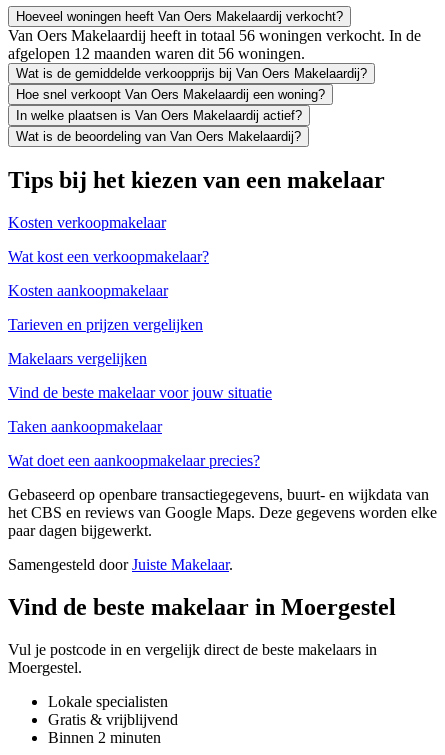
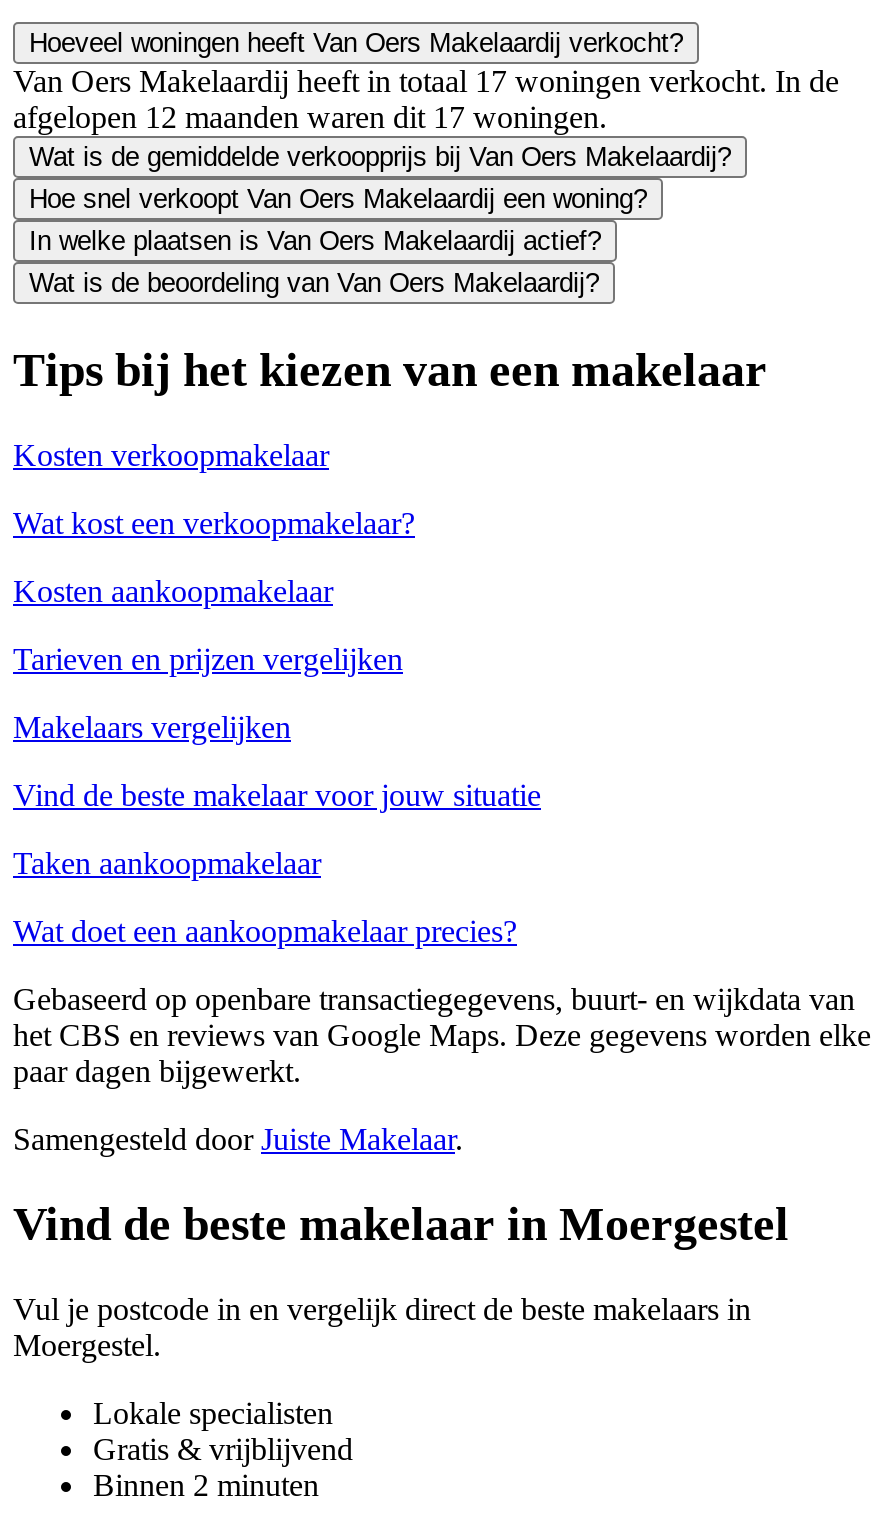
- Van Oers Makelaardij heeft in totaal 56 woningen verkocht. In de
+ Van Oers Makelaardij heeft in totaal 17 woningen verkocht. In de

- afgelopen 12 maanden waren dit 56 woningen.
+ afgelopen 12 maanden waren dit 17 woningen.
